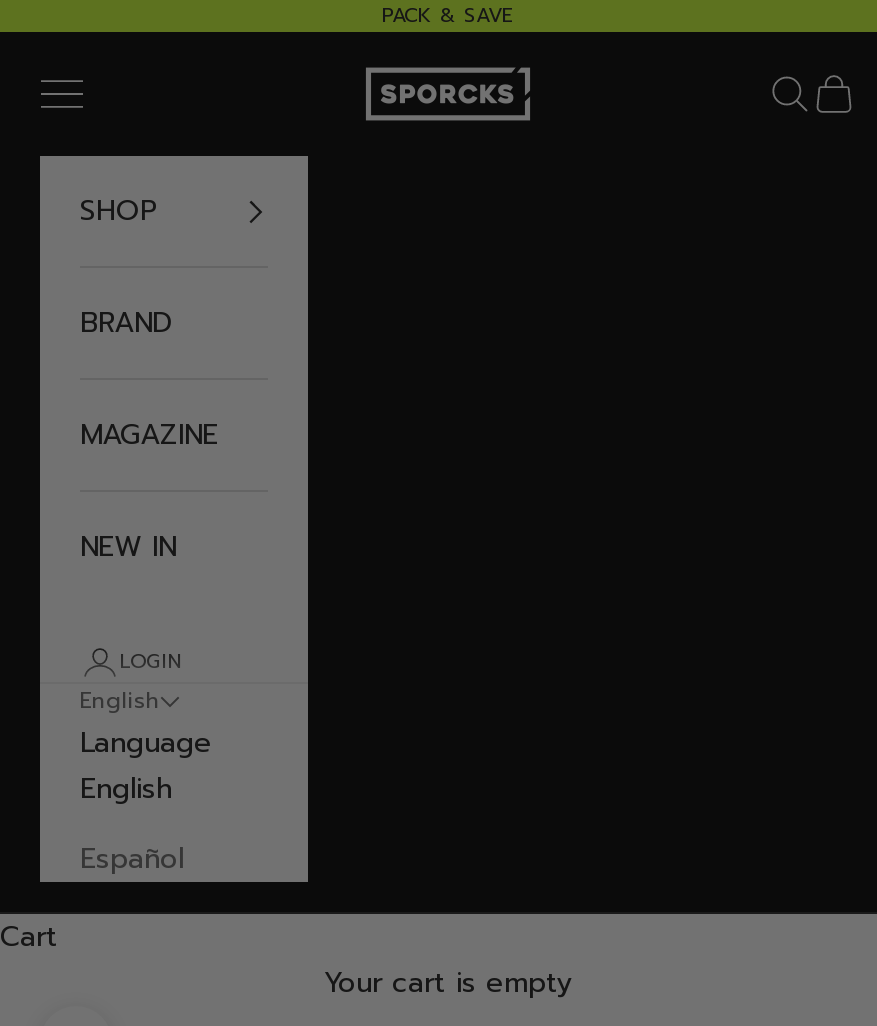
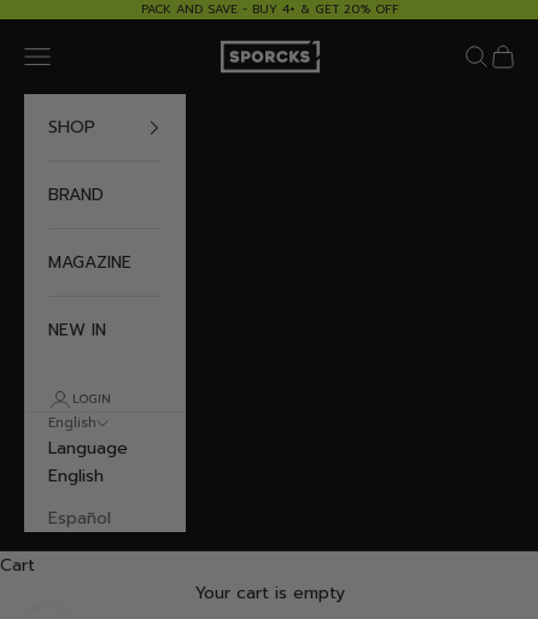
- PACK & SAVE
+ PACK AND SAVE - BUY 4+ & GET 20% OFF
